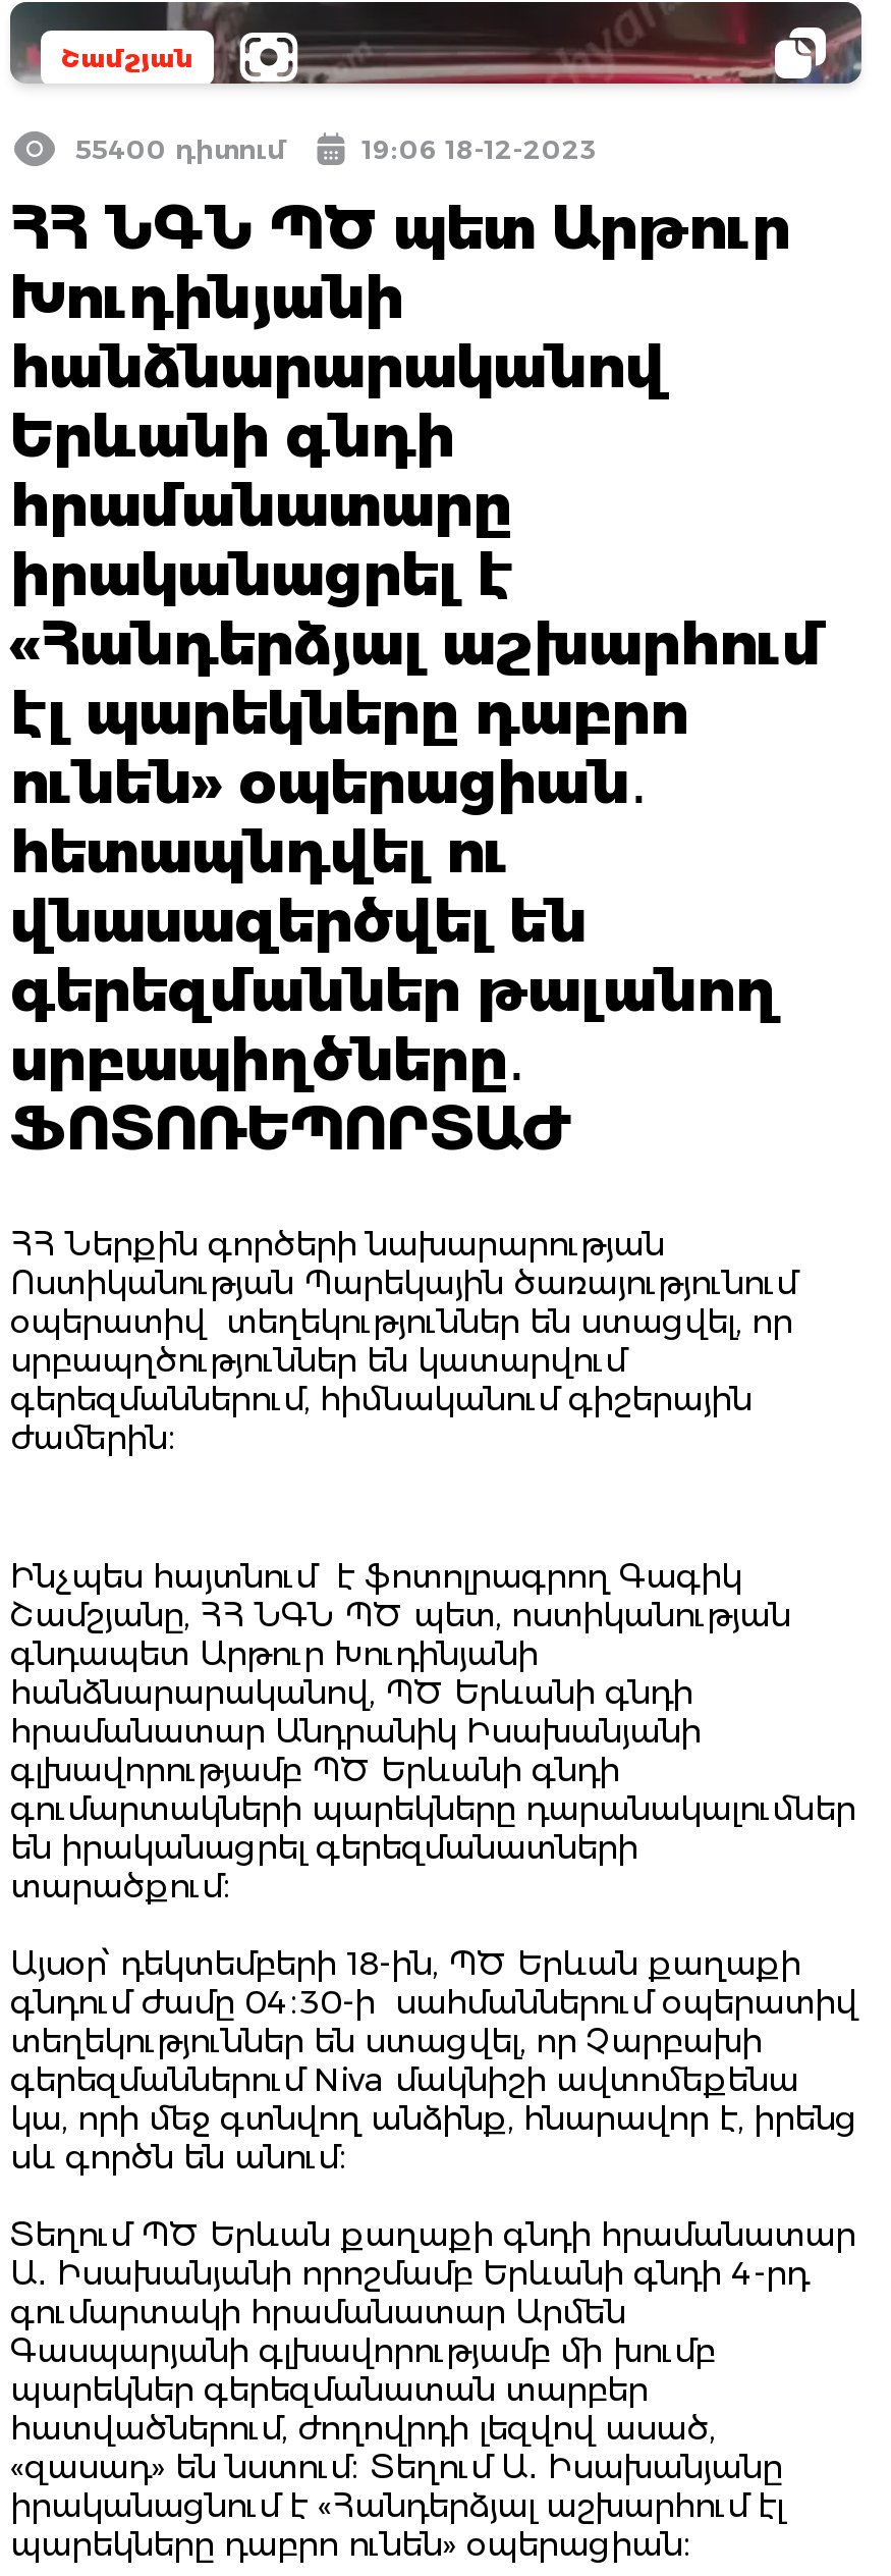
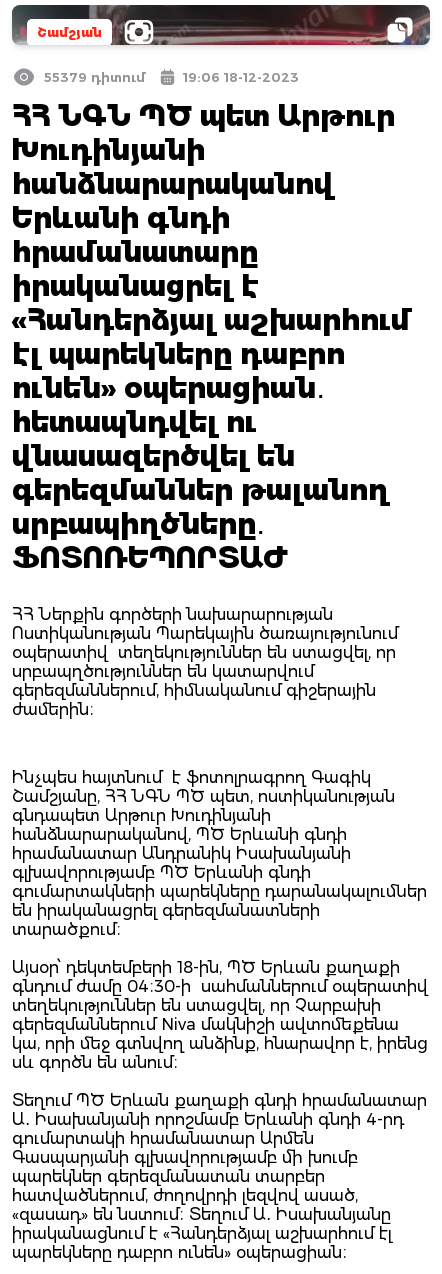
- 55400 դիտում
+ 55379 դիտում
